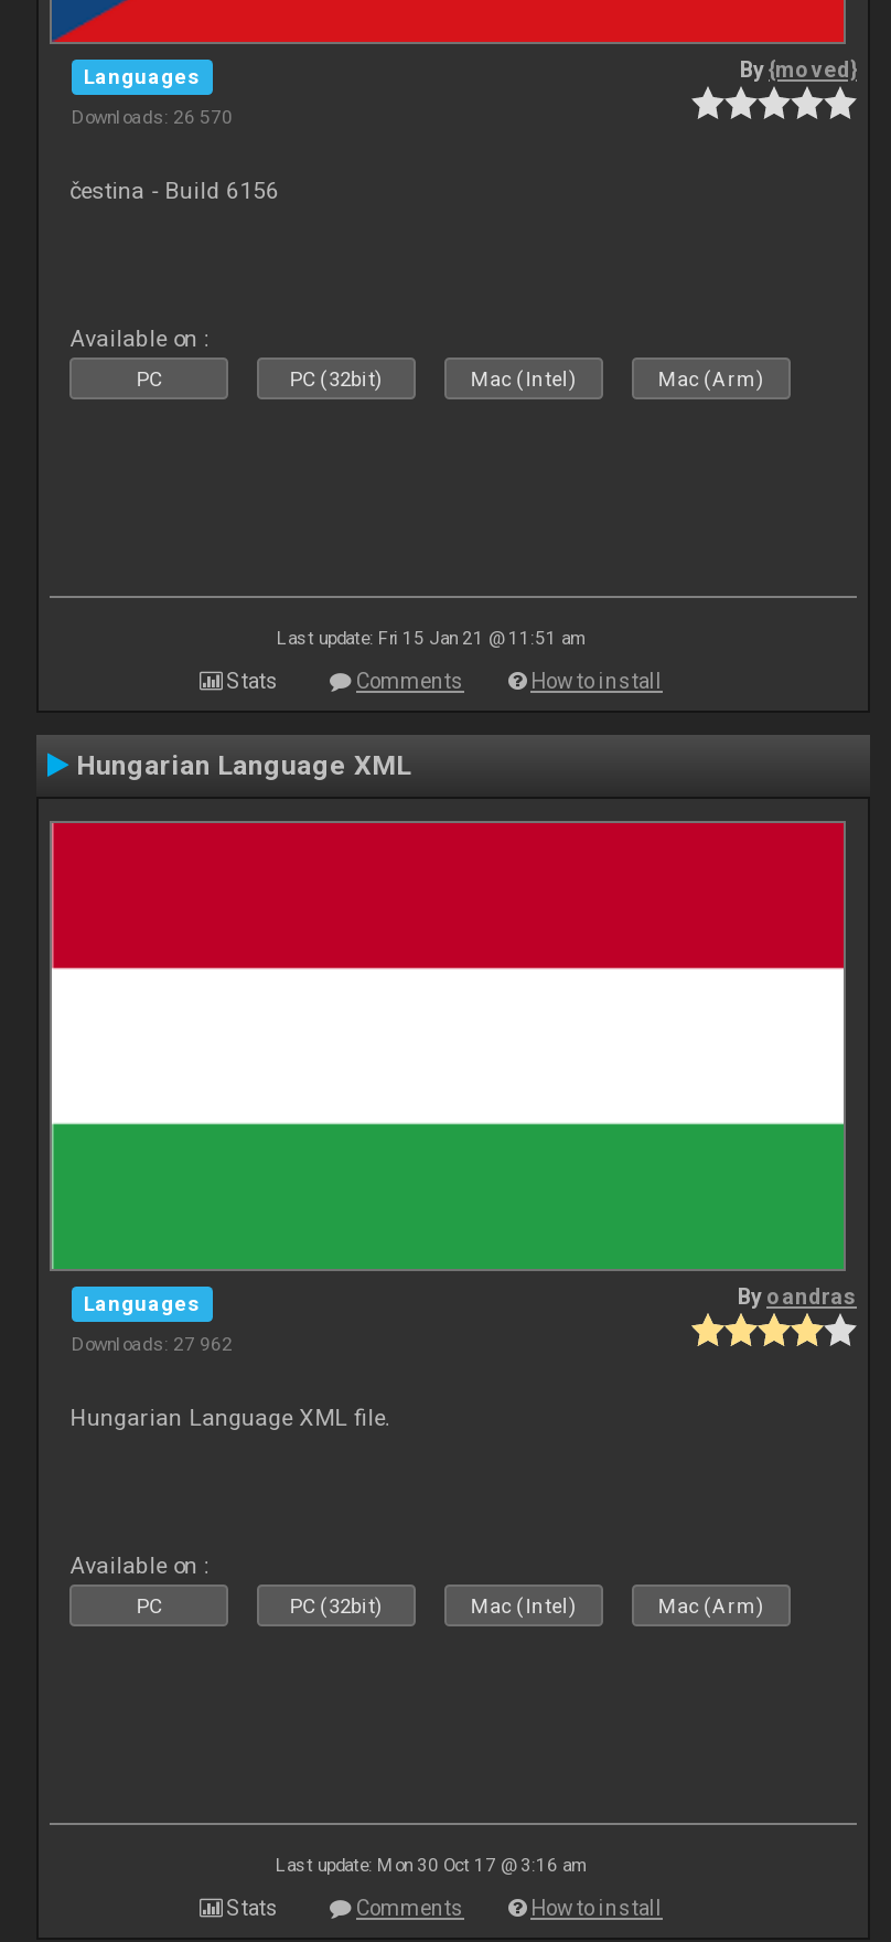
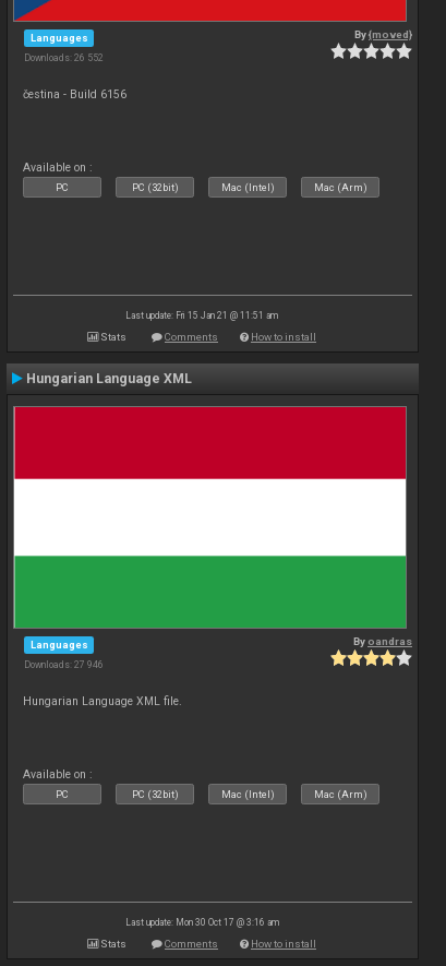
- Downloads: 26 570
+ Downloads: 26 552

- Downloads: 27 962
+ Downloads: 27 946
